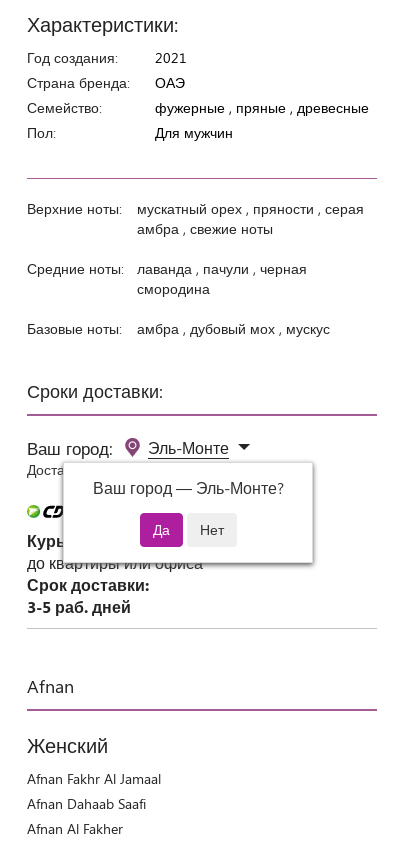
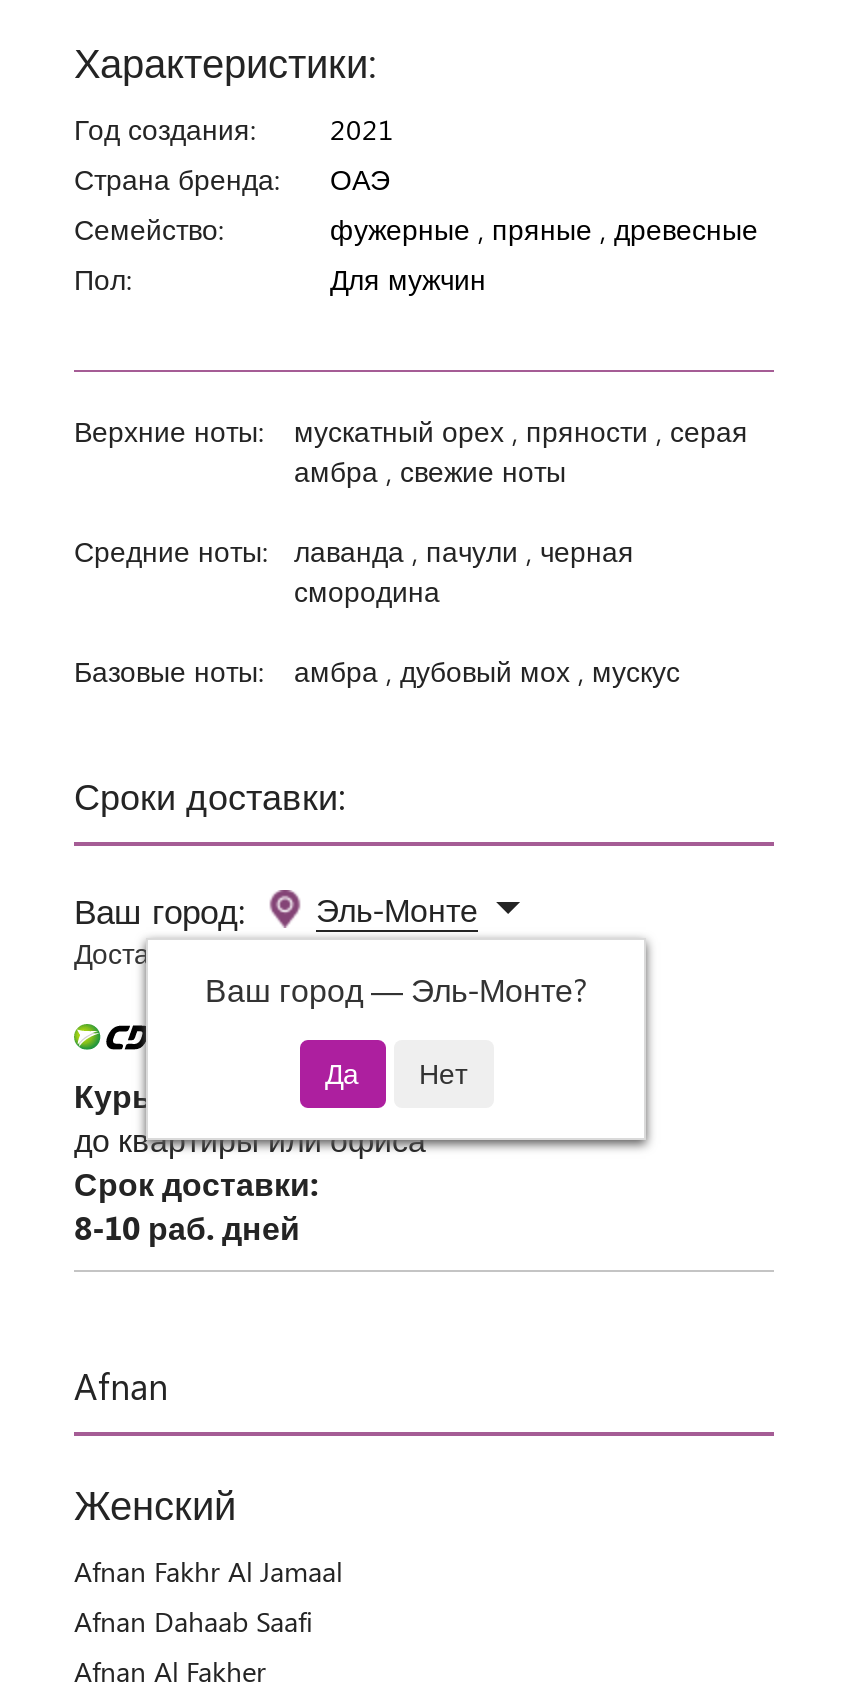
- 3-5 раб. дней
+ 8-10 раб. дней
